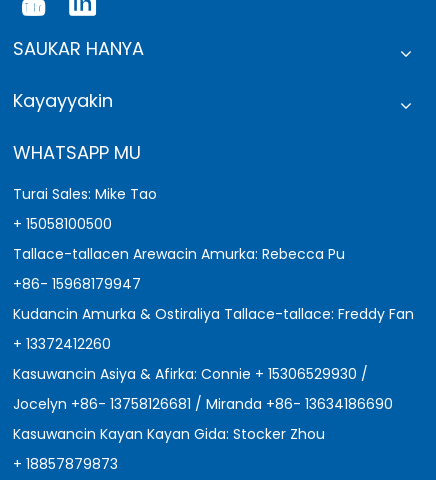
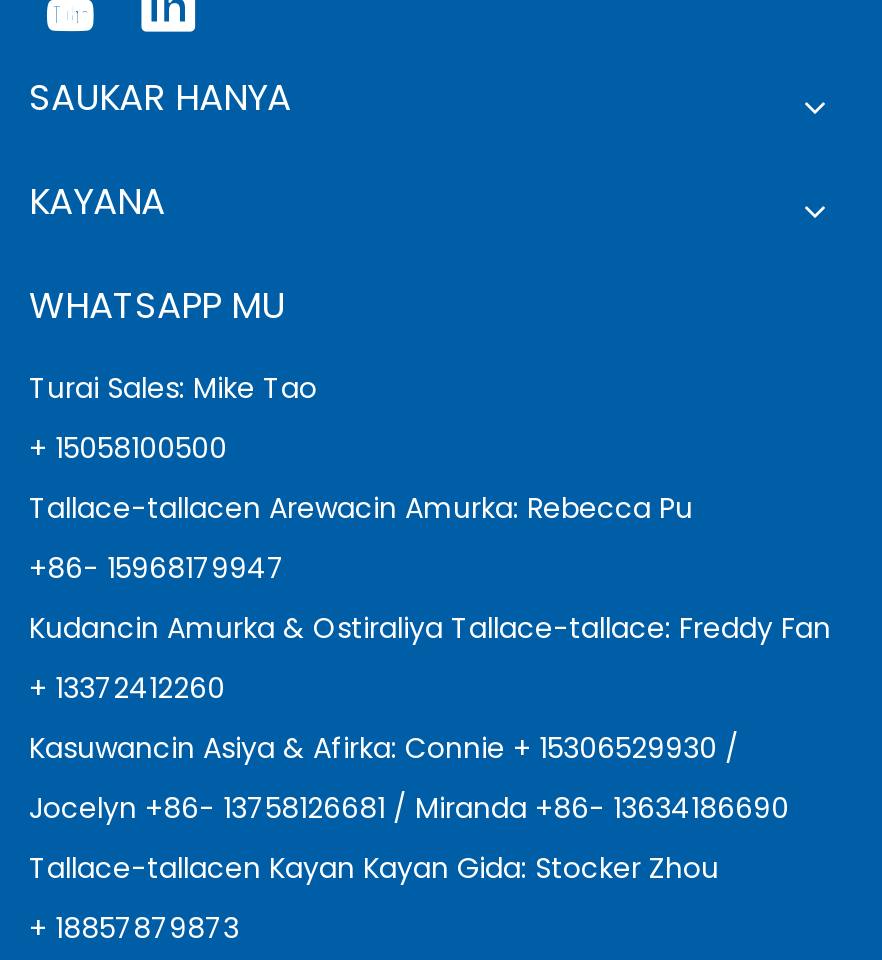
- Kayayyakin
+ KAYANA

- Kasuwancin Kayan Kayan Gida: Stocker Zhou
+ Tallace-tallacen Kayan Kayan Gida: Stocker Zhou
